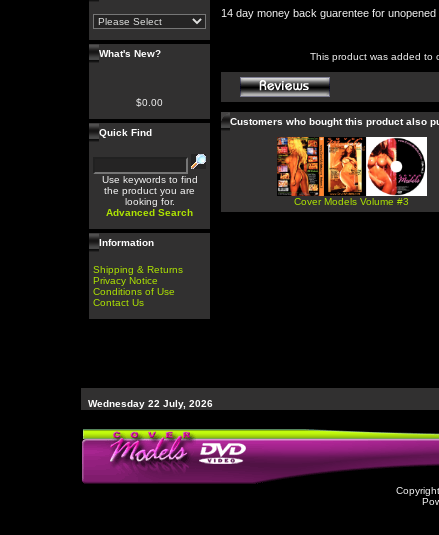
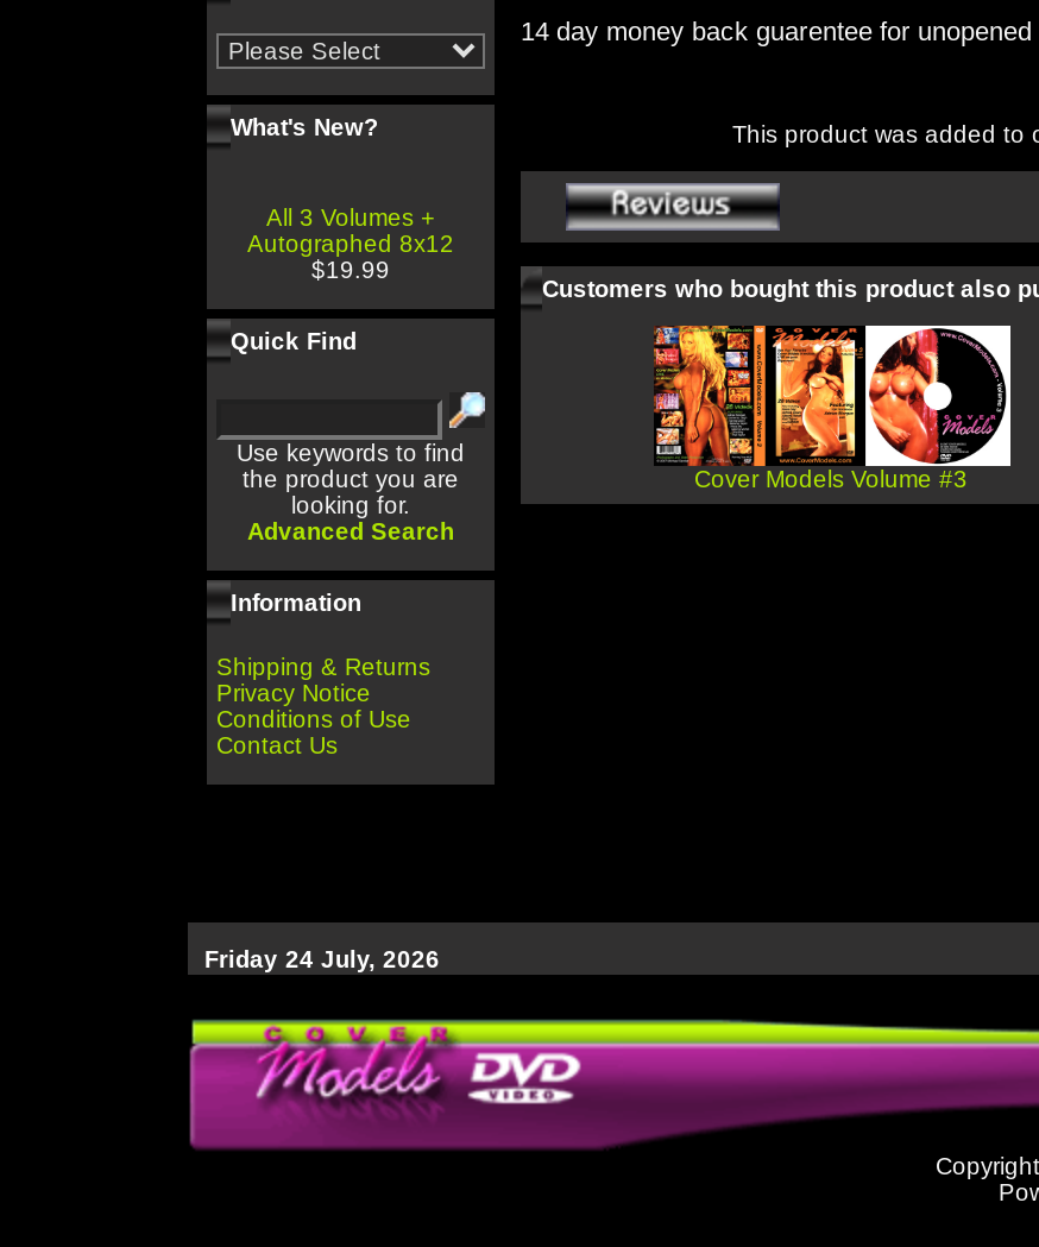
- $0.00
+ All 3 Volumes +
+ Autographed 8x12
+ $19.99

- Wednesday 22 July, 2026
+ Friday 24 July, 2026
